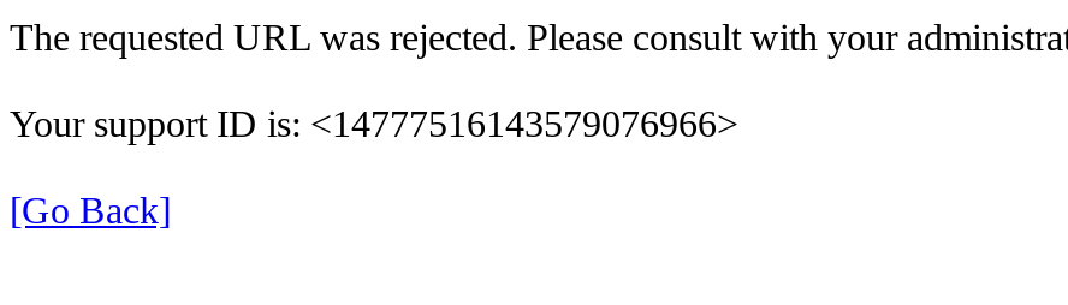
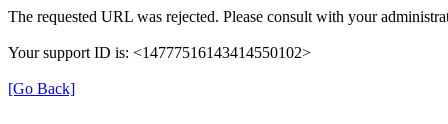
- Your support ID is: <14777516143579076966>
+ Your support ID is: <14777516143414550102>
